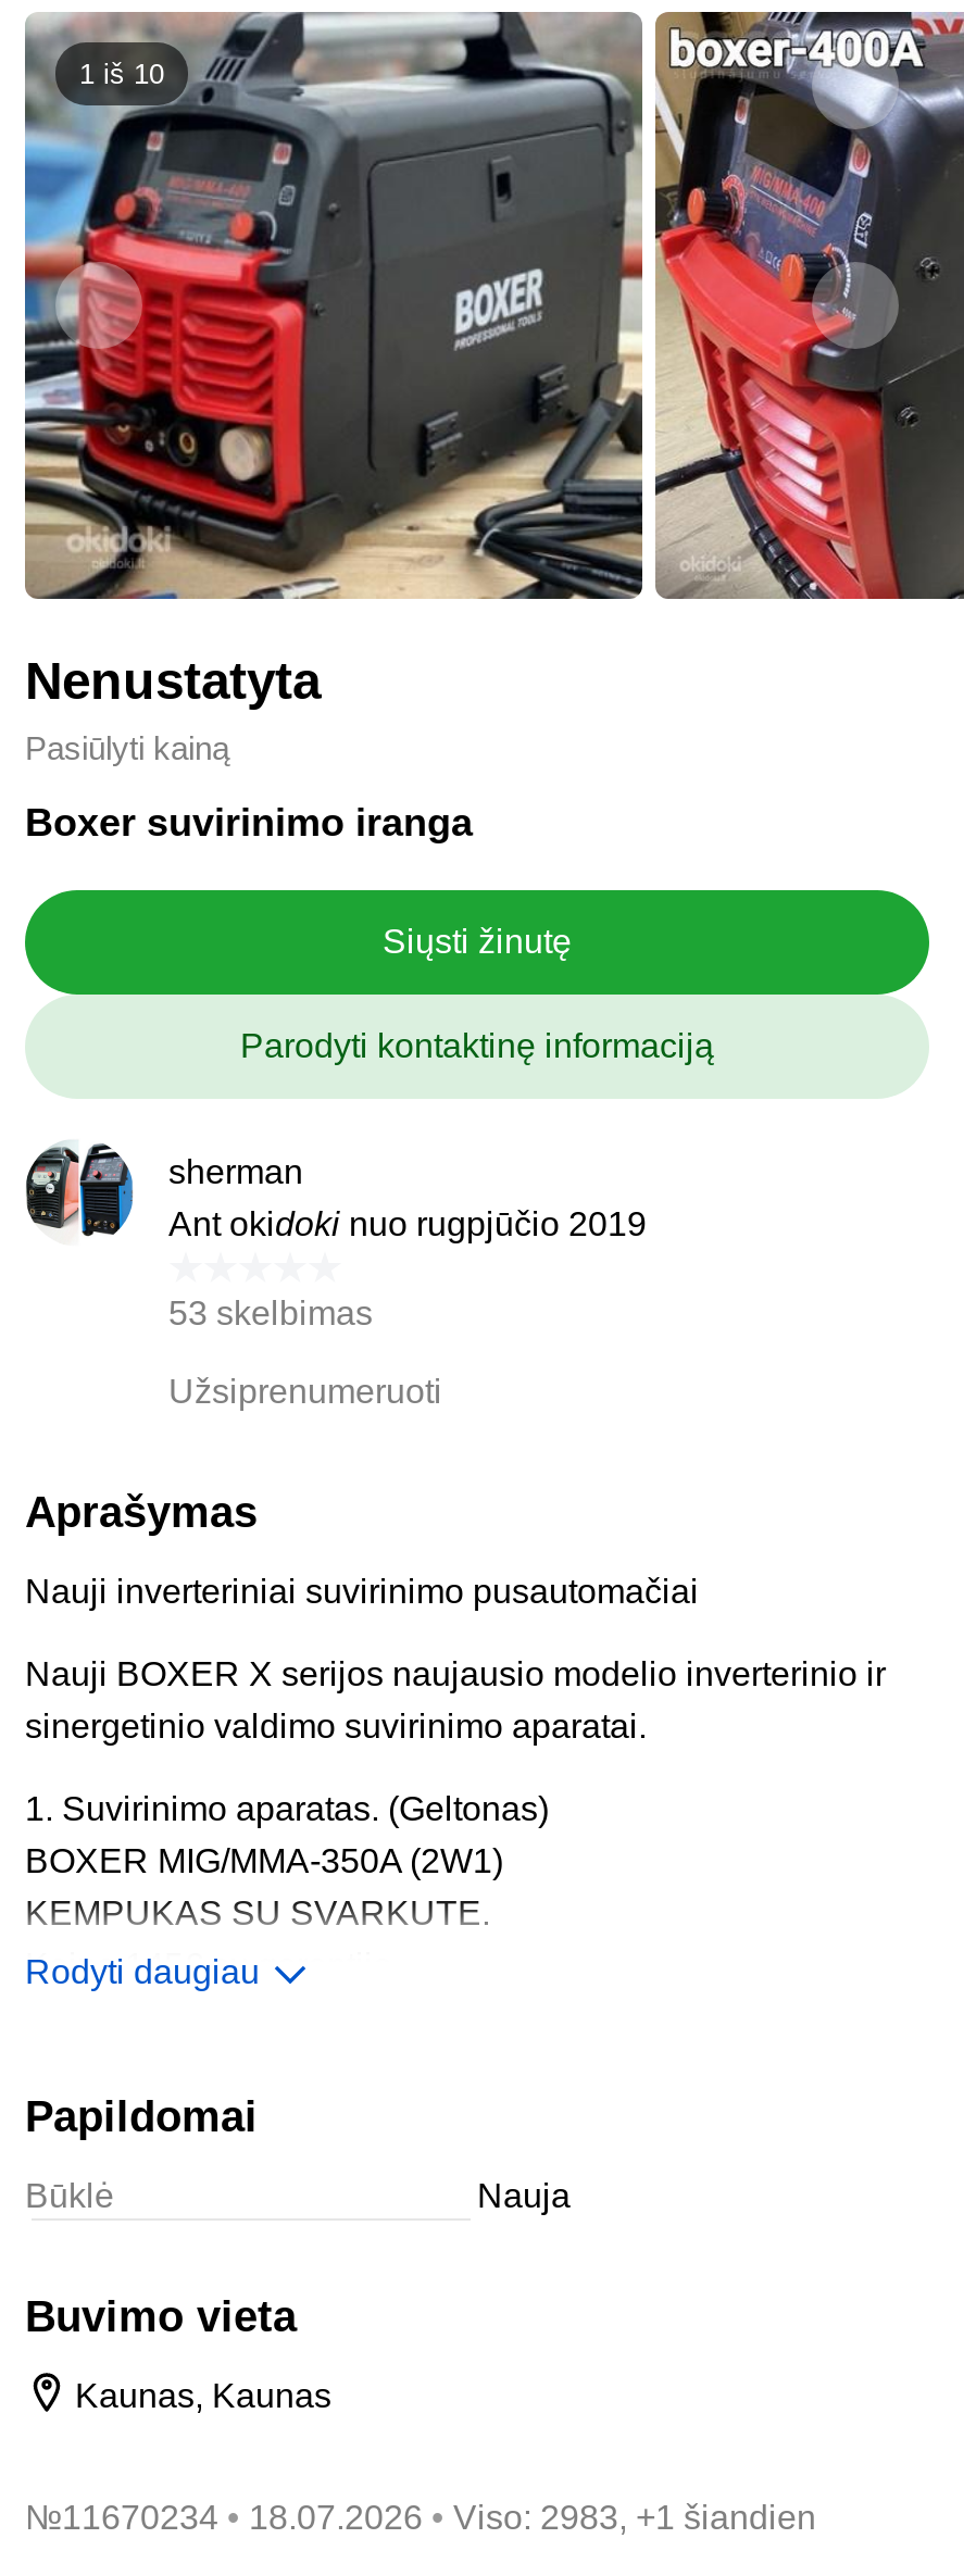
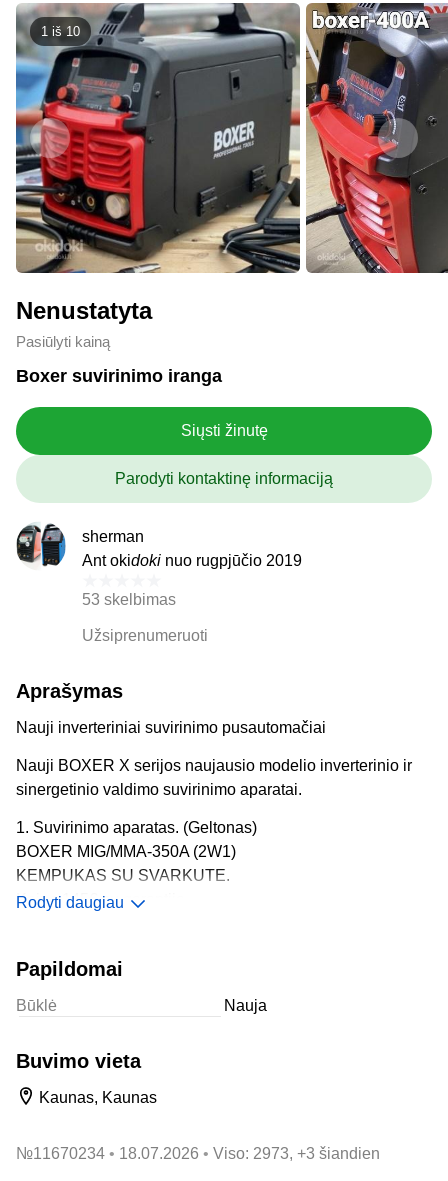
- Viso: 2983, +1 šiandien
+ Viso: 2973, +3 šiandien
